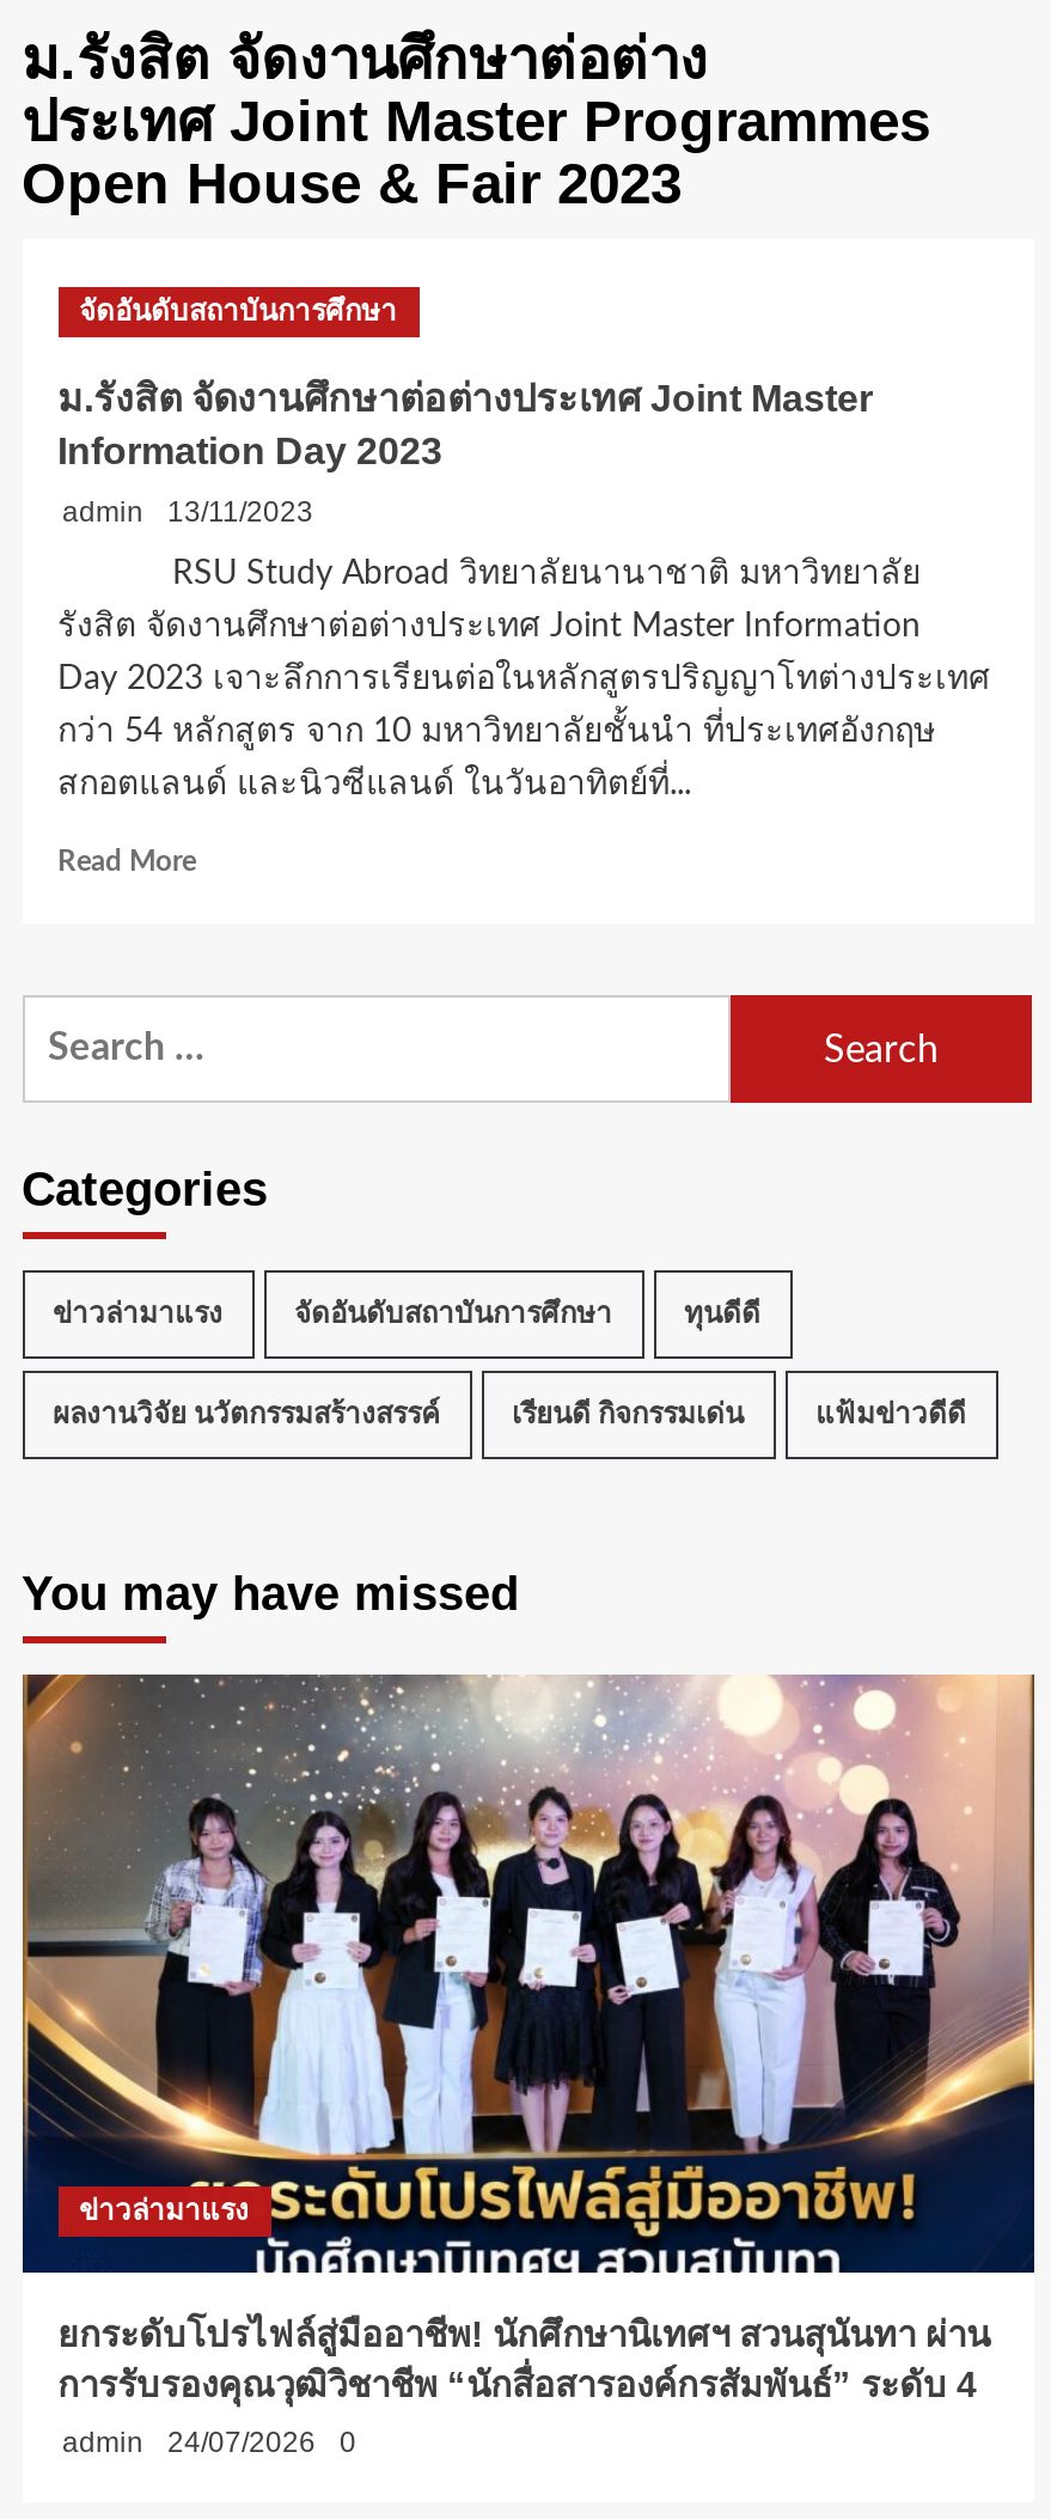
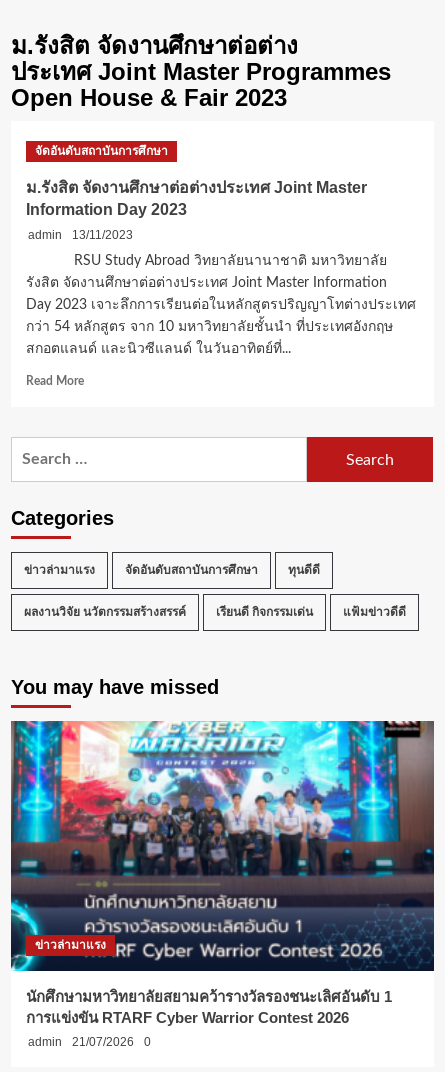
- [image]
- ยกระดับโปรไฟล์สู่มืออาชีพ! นักศึกษานิเทศฯ สวนสุนันทา ผ่าน
- การรับรองคุณวุฒิวิชาชีพ “นักสื่อสารองค์กรสัมพันธ์” ระดับ 4
+ [image]
+ นักศึกษามหาวิทยาลัยสยามคว้ารางวัลรองชนะเลิศอันดับ 1
+ การแข่งขัน RTARF Cyber Warrior Contest 2026

- admin 24/07/2026 0
+ admin 21/07/2026 0
